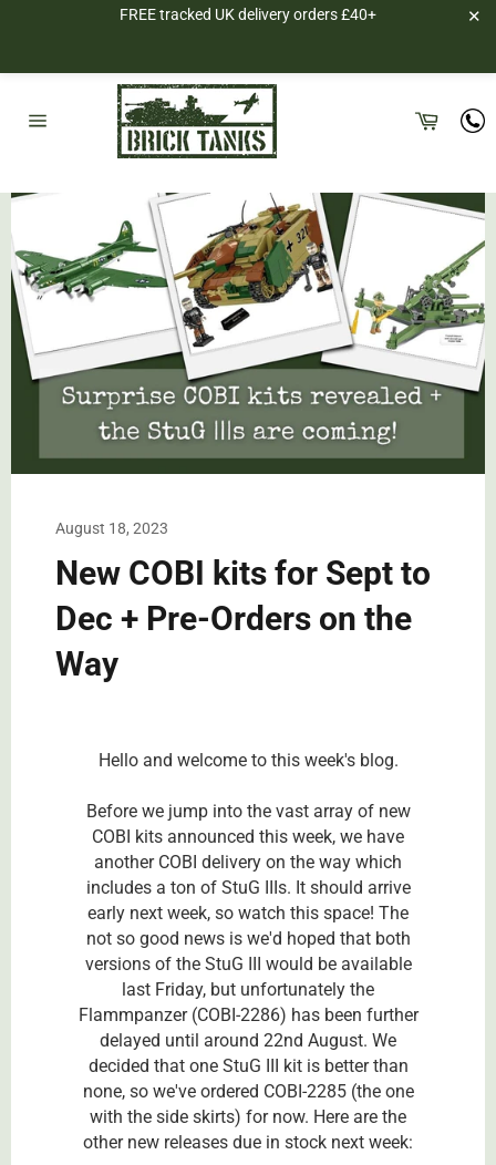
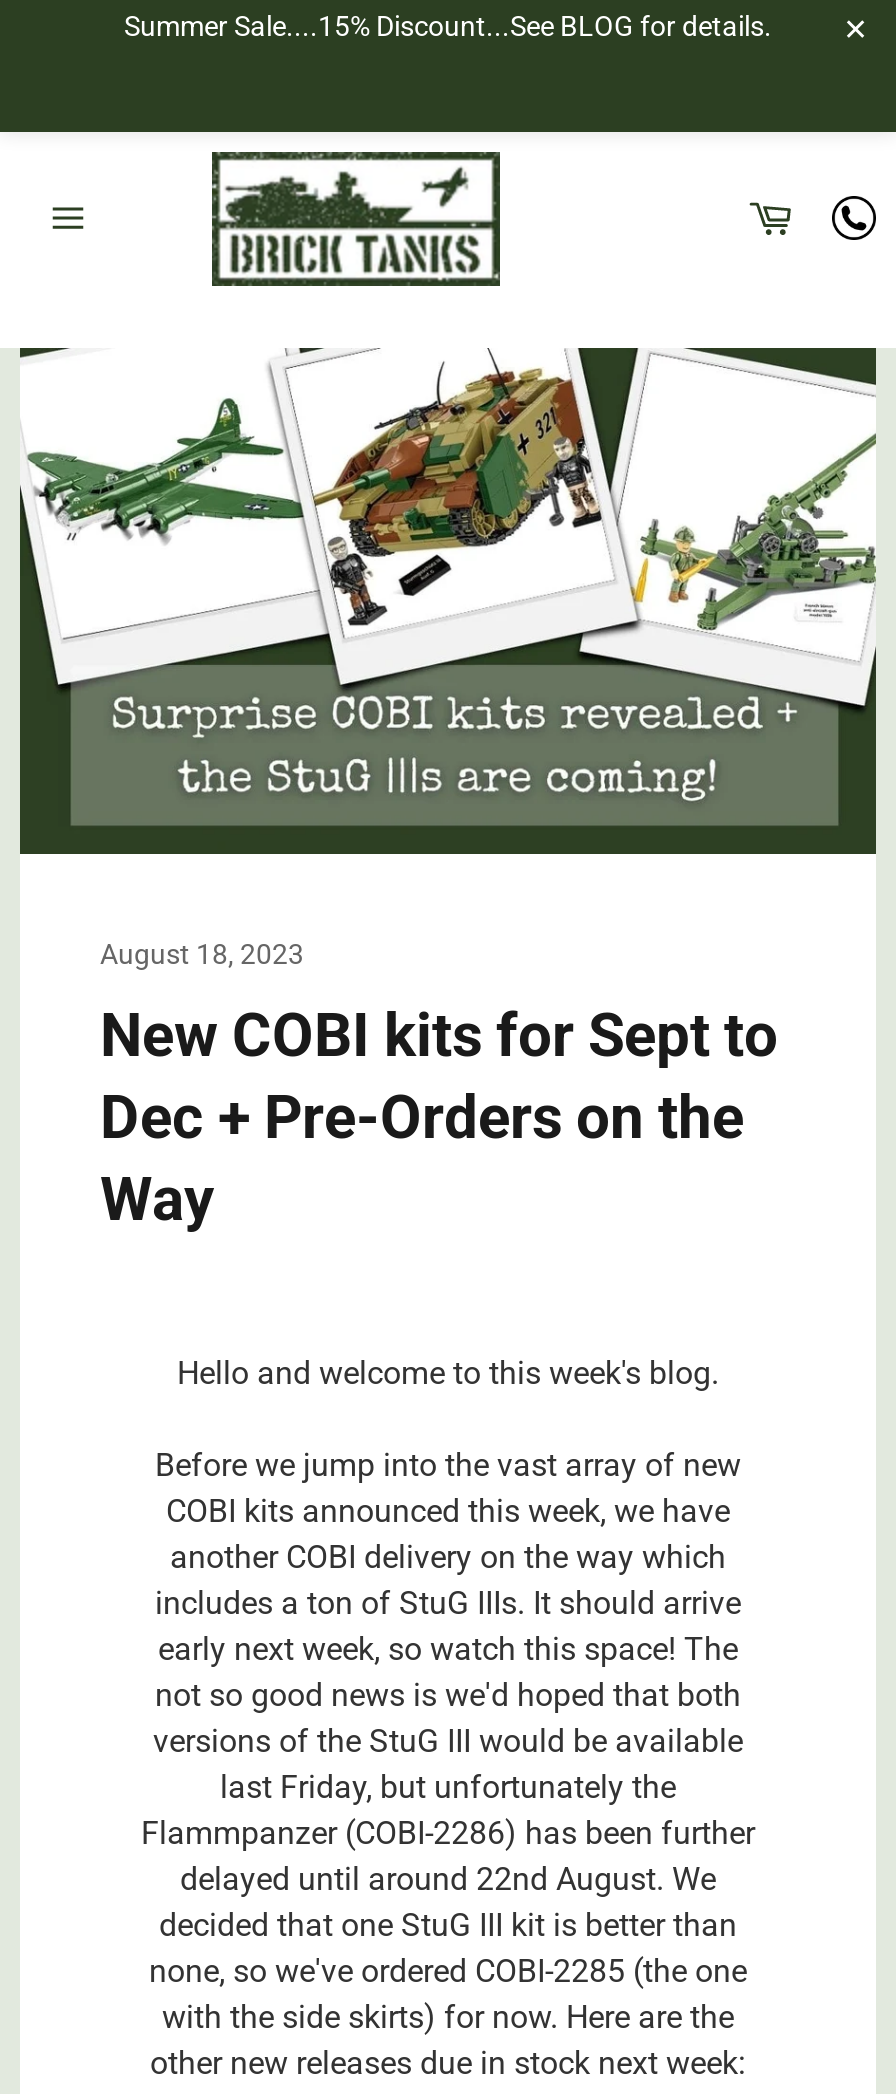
- FREE tracked UK delivery orders £40+
+ Summer Sale....15% Discount...See BLOG for details.
